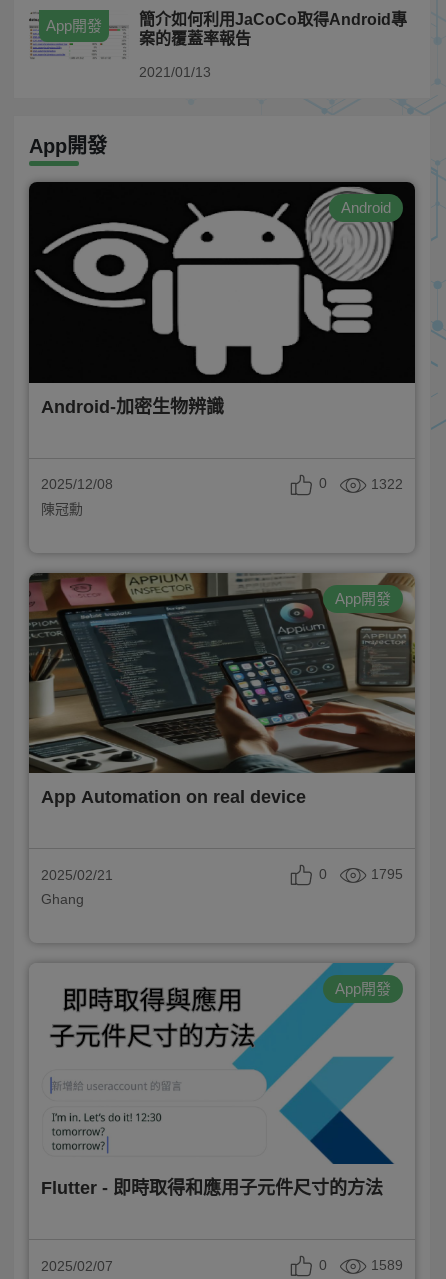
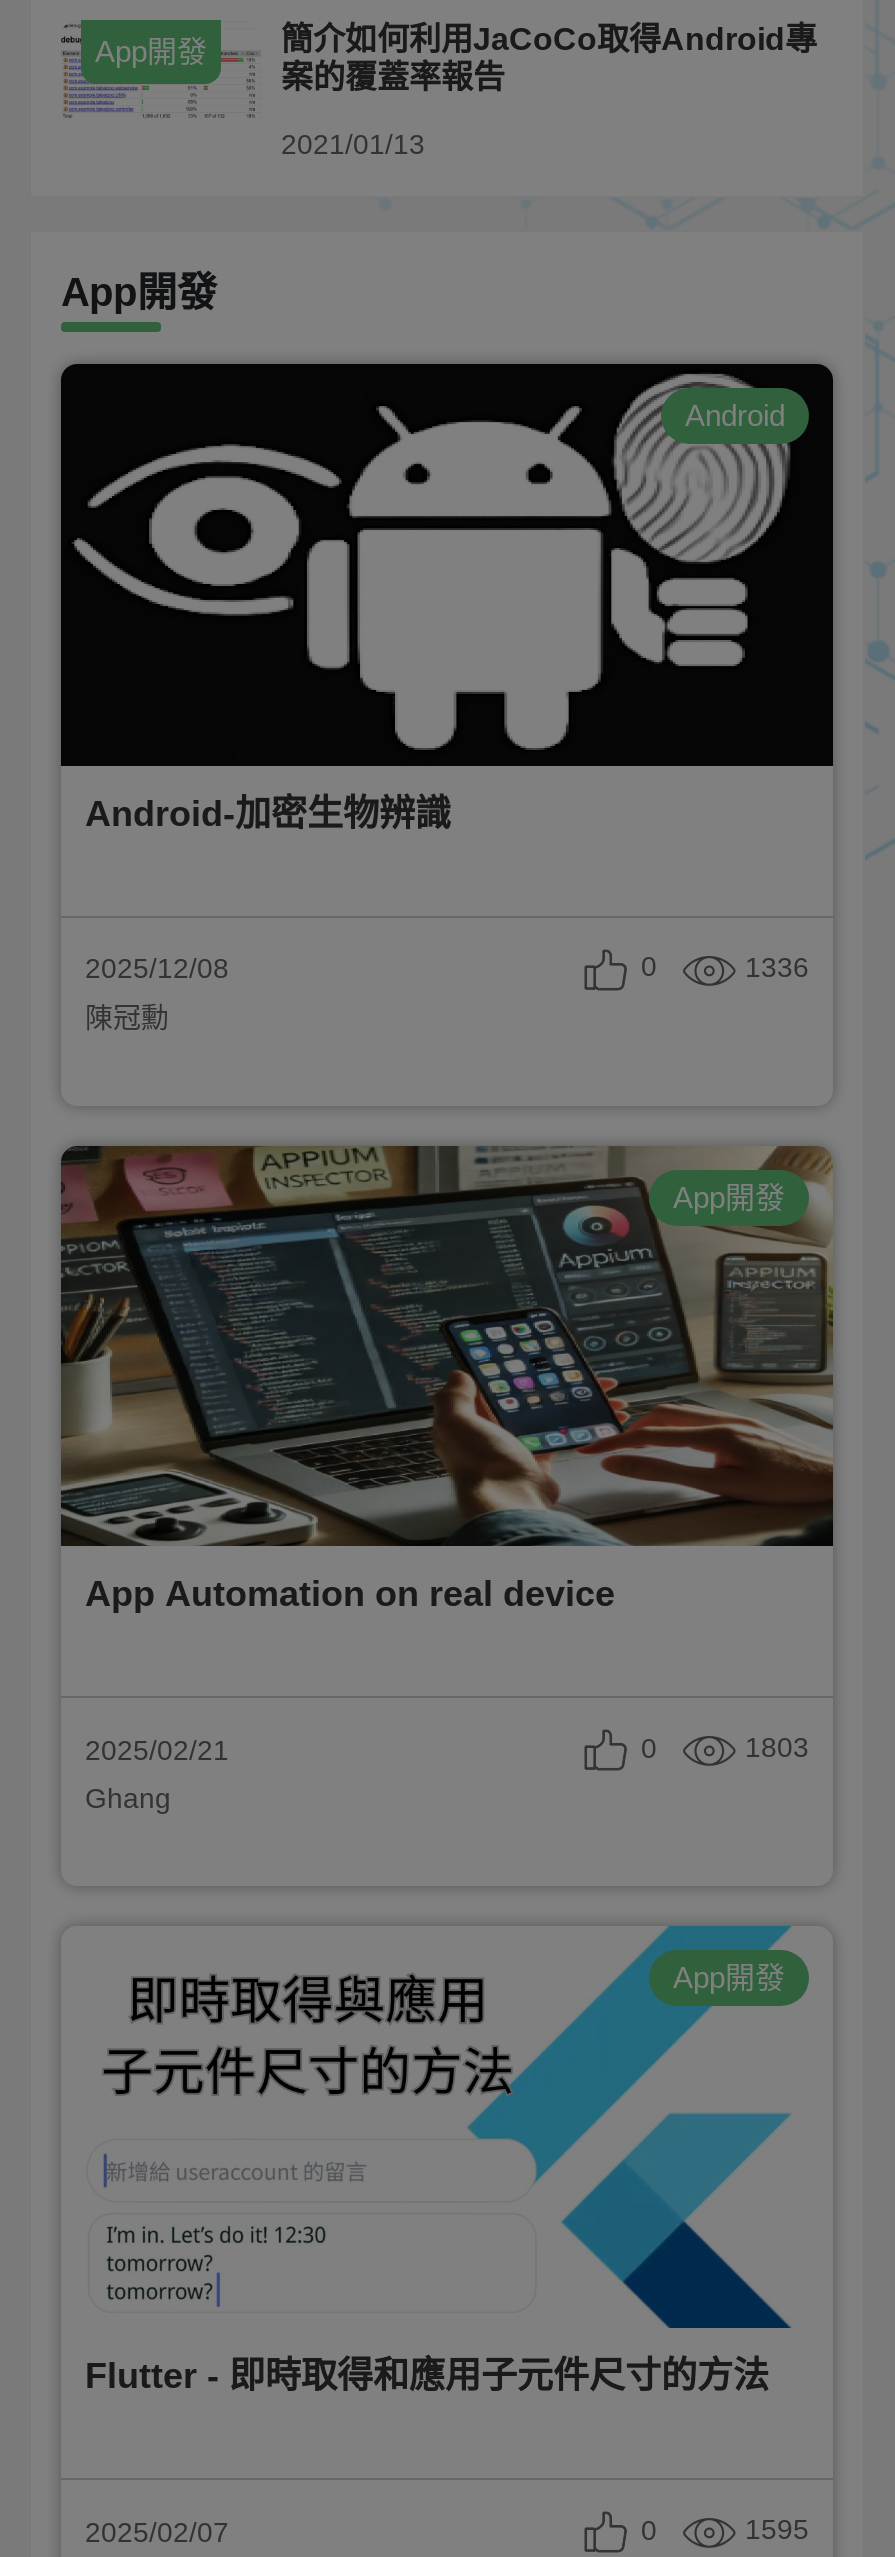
- 1322
+ 1336

- 1795
+ 1803

- 1589
+ 1595
